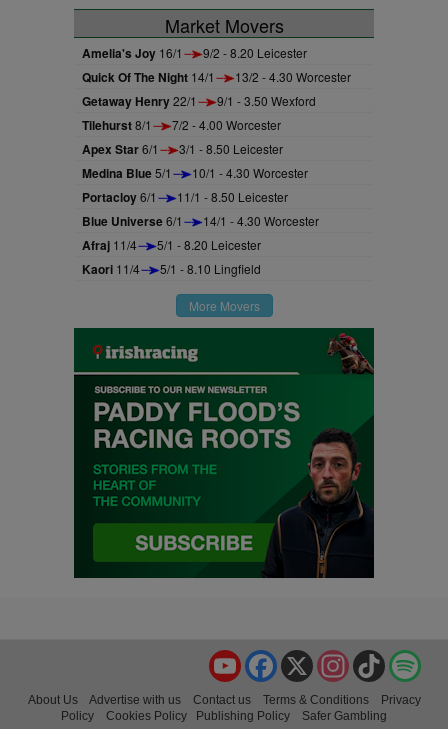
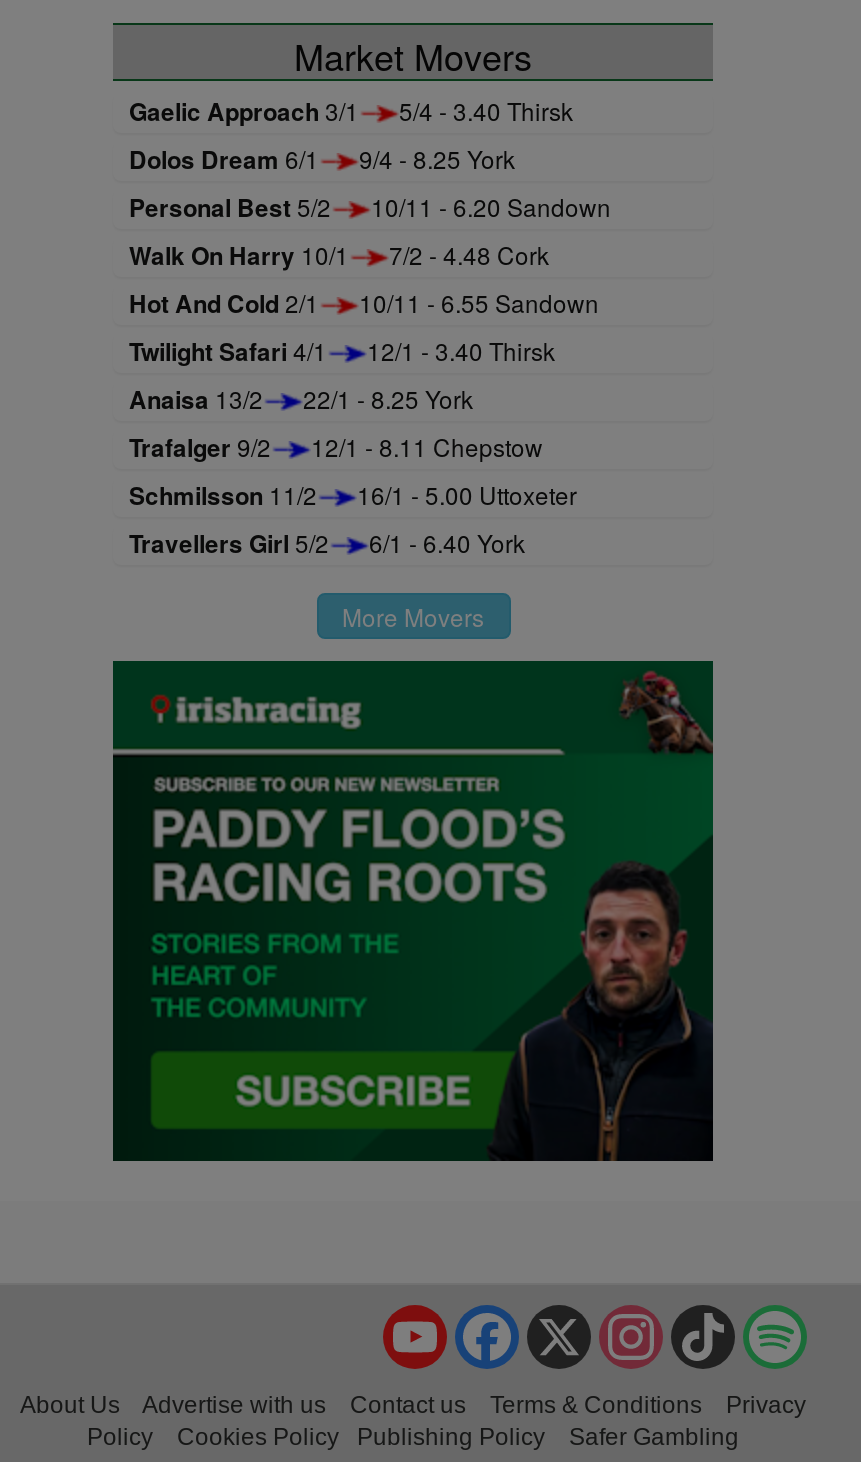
- Amelia's Joy 16/1
- 9/2 - 8.20 Leicester
- Quick Of The Night 14/1
- 13/2 - 4.30 Worcester
- Getaway Henry 22/1
- 9/1 - 3.50 Wexford
- Tilehurst 8/1
- 7/2 - 4.00 Worcester
- Apex Star 6/1
- 3/1 - 8.50 Leicester
- Medina Blue 5/1
- 10/1 - 4.30 Worcester
- Portacloy 6/1
- 11/1 - 8.50 Leicester
- Blue Universe 6/1
- 14/1 - 4.30 Worcester
- Afraj 11/4
- 5/1 - 8.20 Leicester
- Kaori 11/4
- 5/1 - 8.10 Lingfield
+ Gaelic Approach 3/1
+ 5/4 - 3.40 Thirsk
+ Dolos Dream 6/1
+ 9/4 - 8.25 York
+ Personal Best 5/2
+ 10/11 - 6.20 Sandown
+ Walk On Harry 10/1
+ 7/2 - 4.48 Cork
+ Hot And Cold 2/1
+ 10/11 - 6.55 Sandown
+ Twilight Safari 4/1
+ 12/1 - 3.40 Thirsk
+ Anaisa 13/2
+ 22/1 - 8.25 York
+ Trafalger 9/2
+ 12/1 - 8.11 Chepstow
+ Schmilsson 11/2
+ 16/1 - 5.00 Uttoxeter
+ Travellers Girl 5/2
+ 6/1 - 6.40 York
